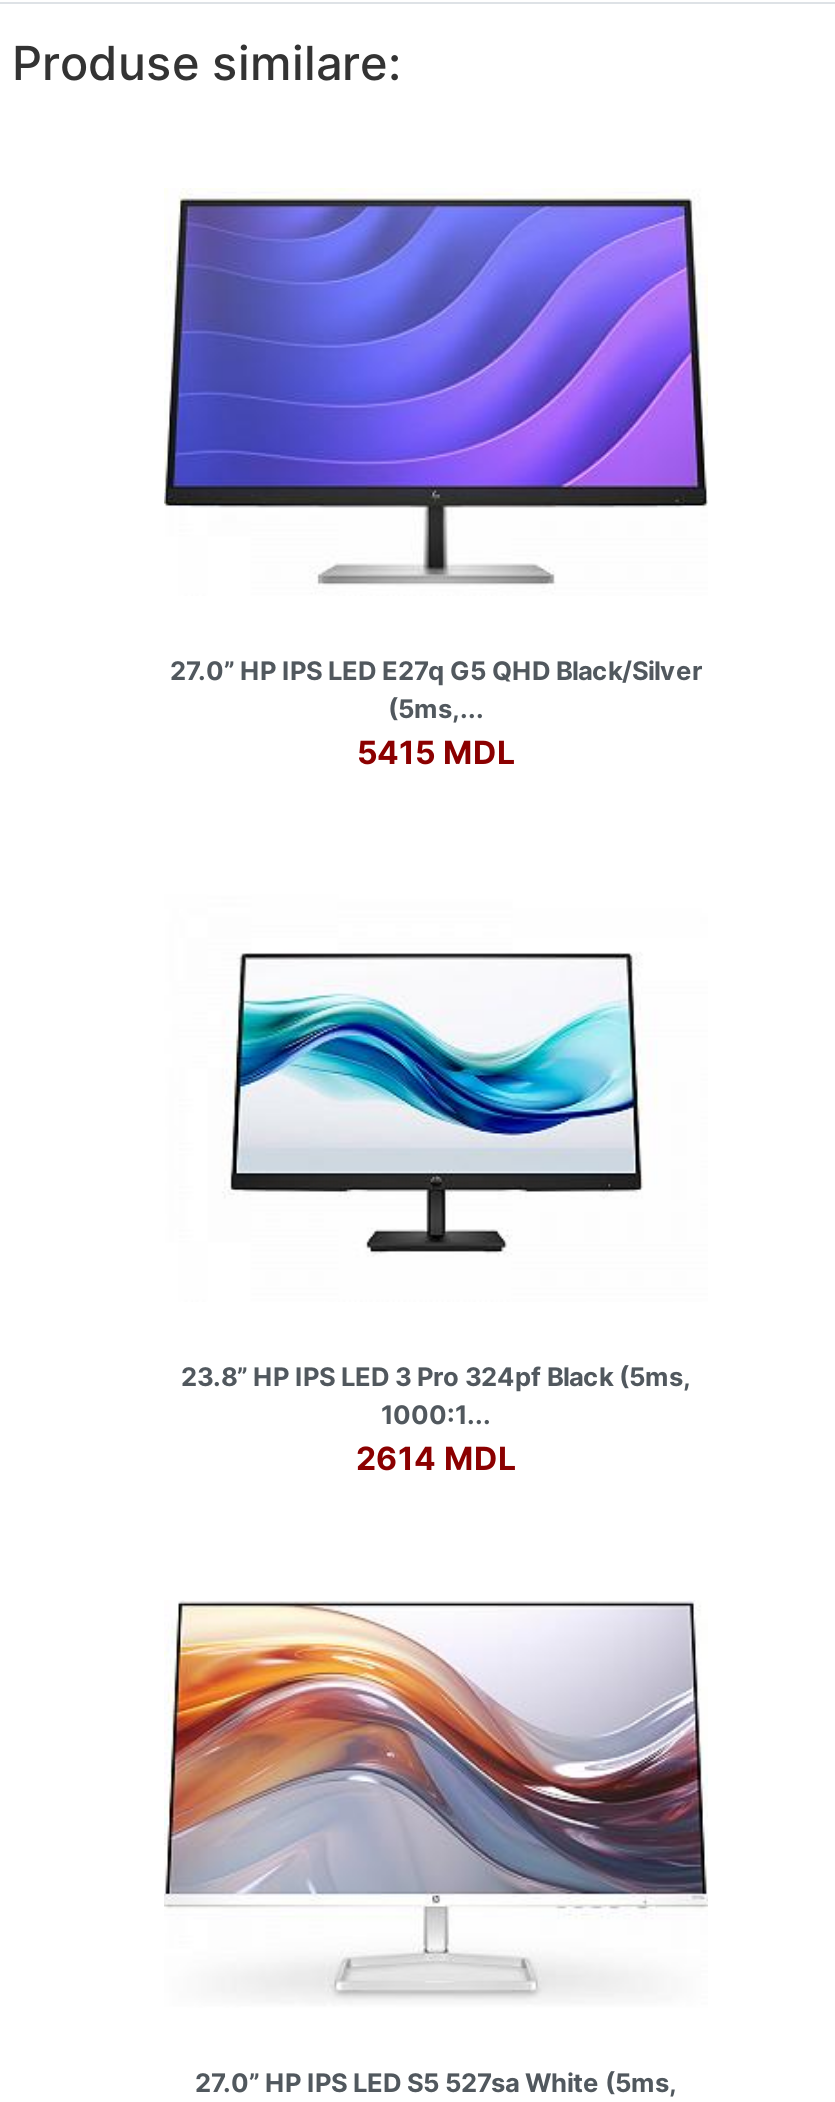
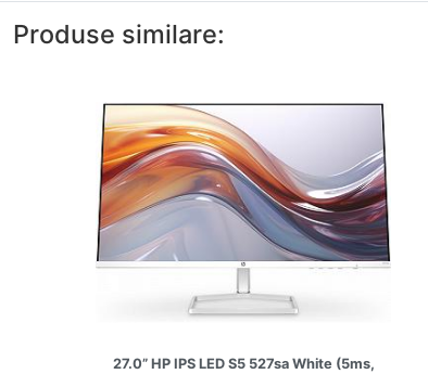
- [image]
- 27.0” HP IPS LED E27q G5 QHD Black/Silver
- (5ms,...
- 5415 MDL

- [image]

- 23.8” HP IPS LED 3 Pro 324pf Black (5ms,
- 1000:1...
- 2614 MDL
